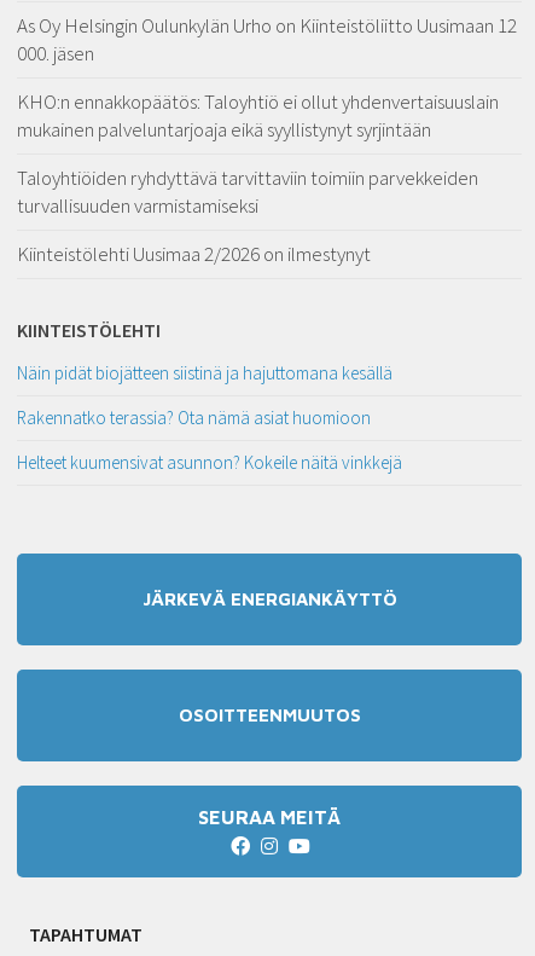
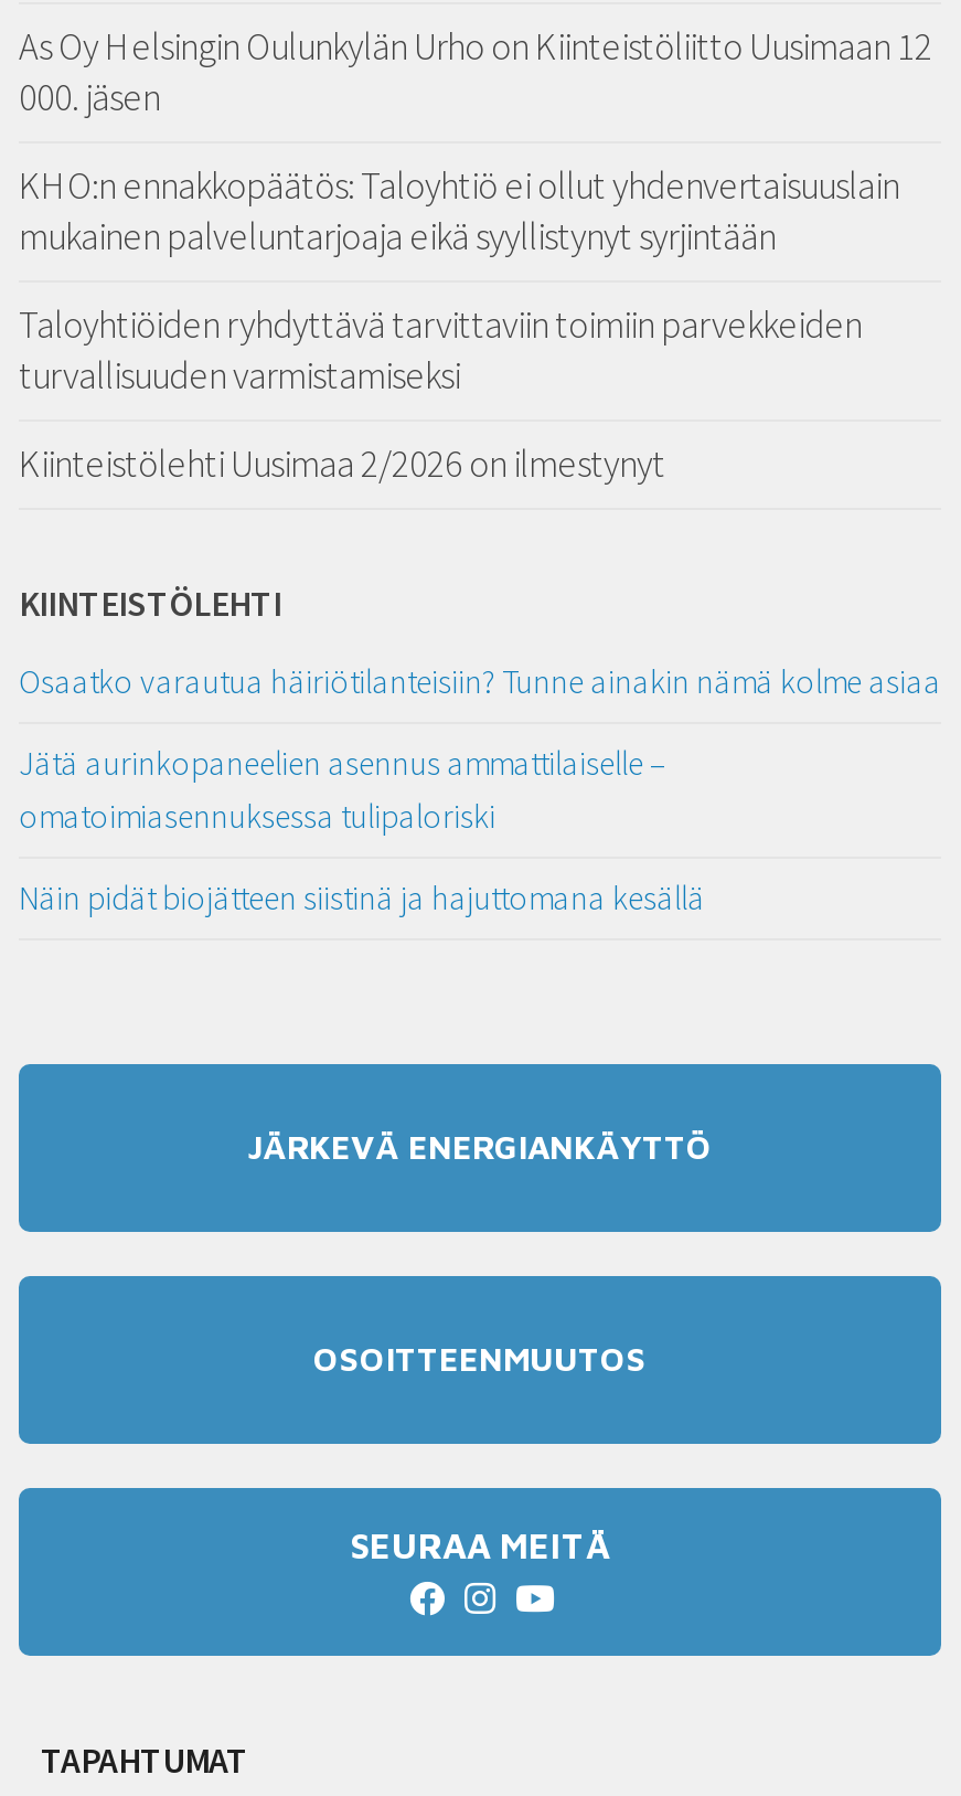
+ Osaatko varautua häiriötilanteisiin? Tunne ainakin nämä kolme asiaa
+ Jätä aurinkopaneelien asennus ammattilaiselle –
+ omatoimiasennuksessa tulipaloriski

moved down: Näin pidät biojätteen siistinä ja hajuttomana kesällä

- Rakennatko terassia? Ota nämä asiat huomioon
- Helteet kuumensivat asunnon? Kokeile näitä vinkkejä
